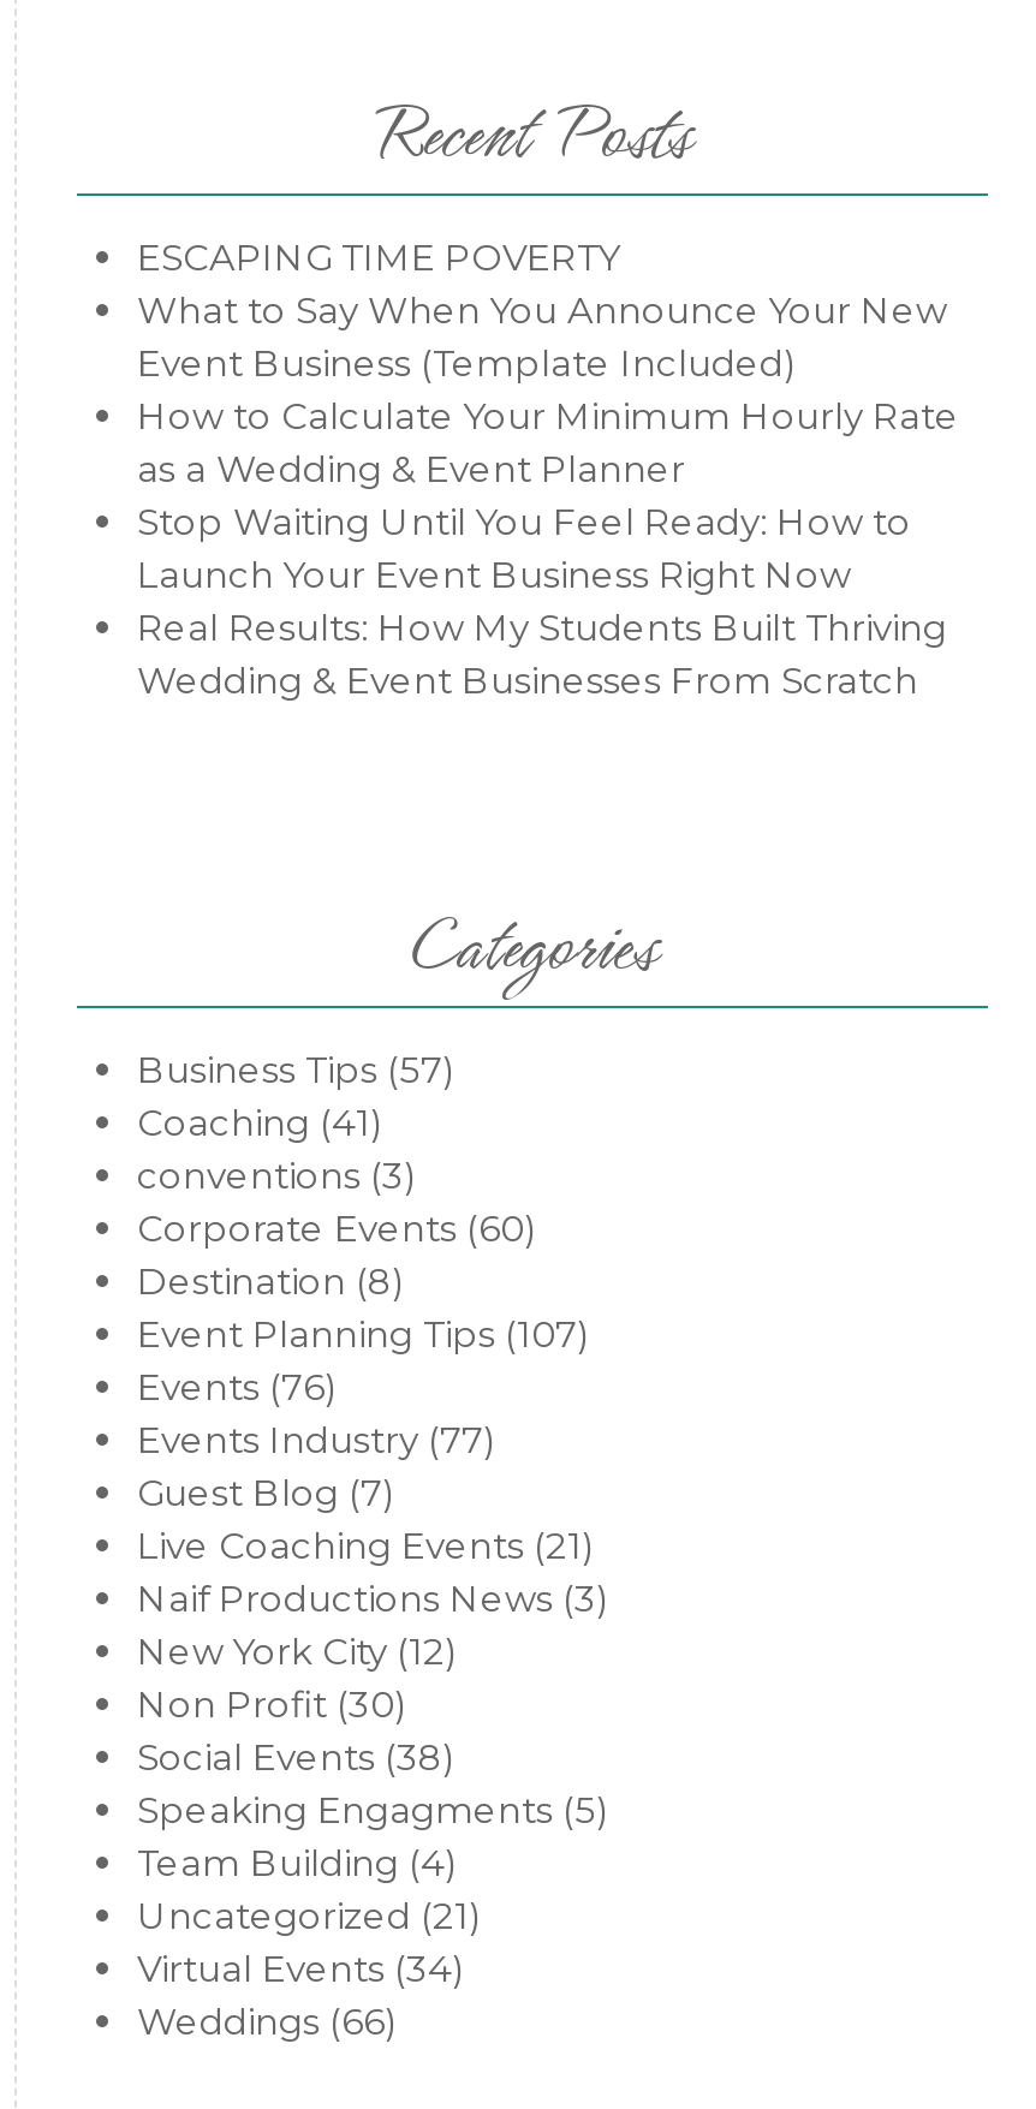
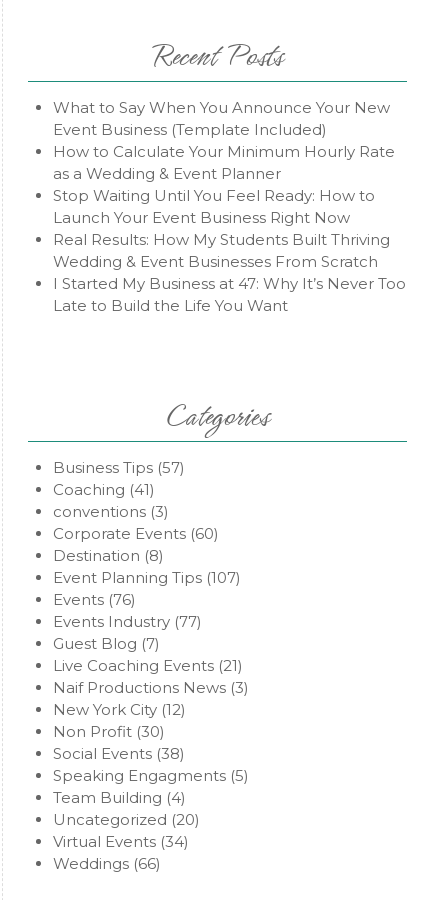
- ESCAPING TIME POVERTY

moved up: What to Say When You Announce Your New | Event Business (Template Included) | How to Calculate Your Minimum Hourly Rate | as a Wedding & Event Planner | Stop Waiting Until You Feel Ready: How to | Launch Your Event Business Right Now | Real Results: How My Students Built Thriving | Wedding & Event Businesses From Scratch

+ I Started My Business at 47: Why It’s Never Too
+ Late to Build the Life You Want

- Uncategorized (21)
+ Uncategorized (20)
